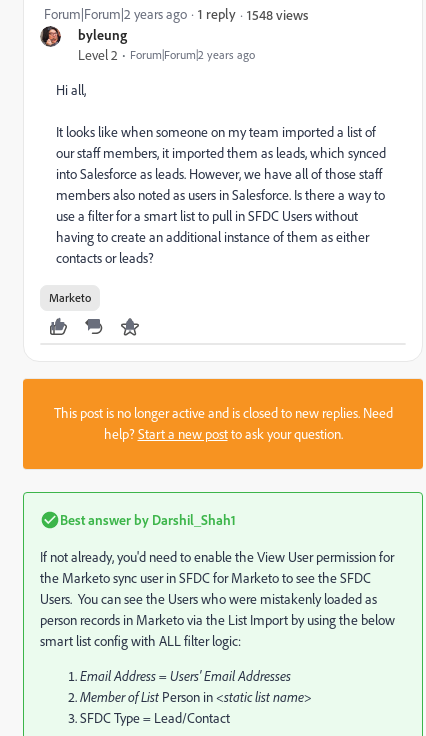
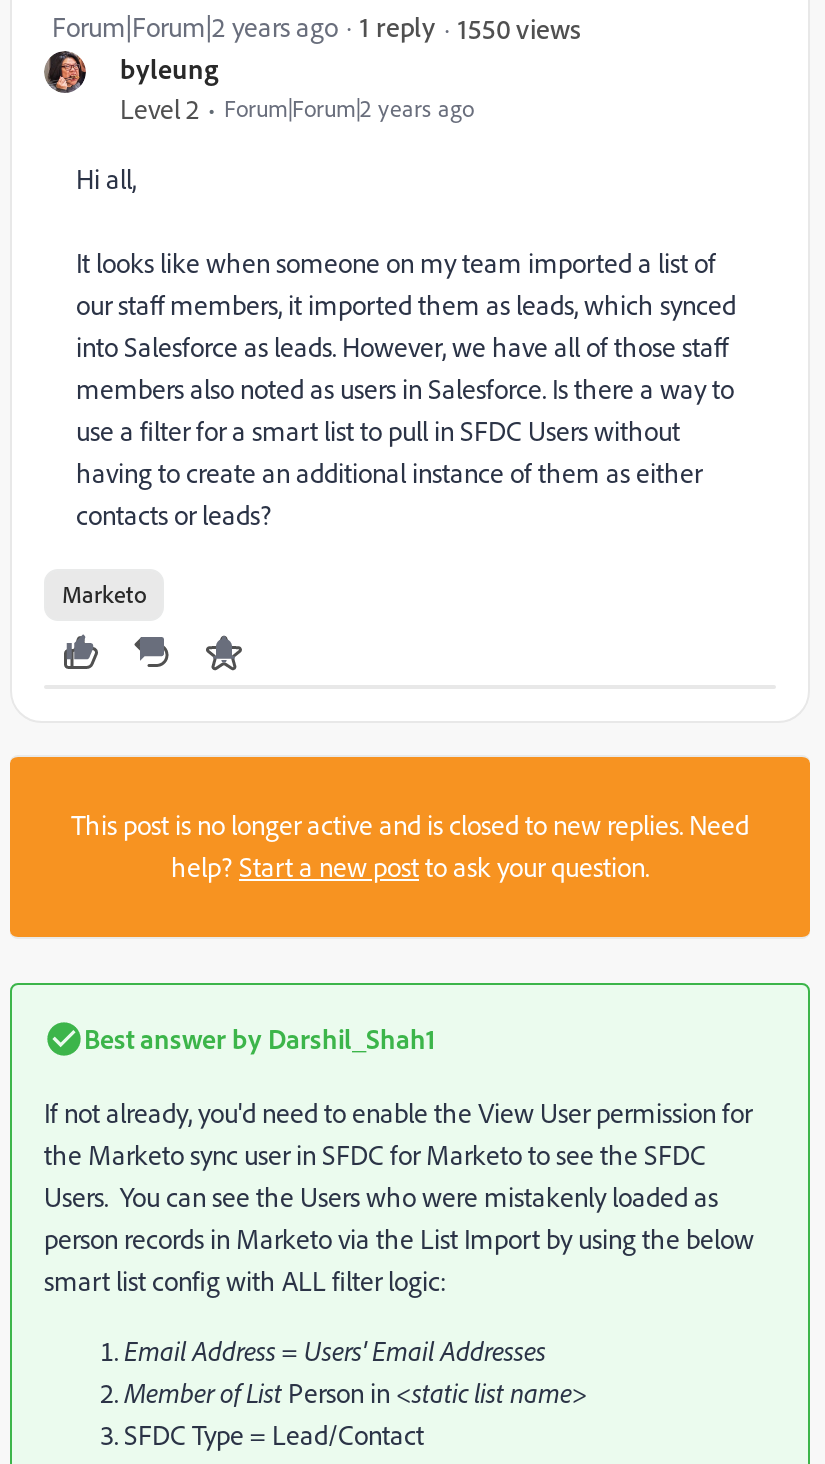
- 1548 views
+ 1550 views
